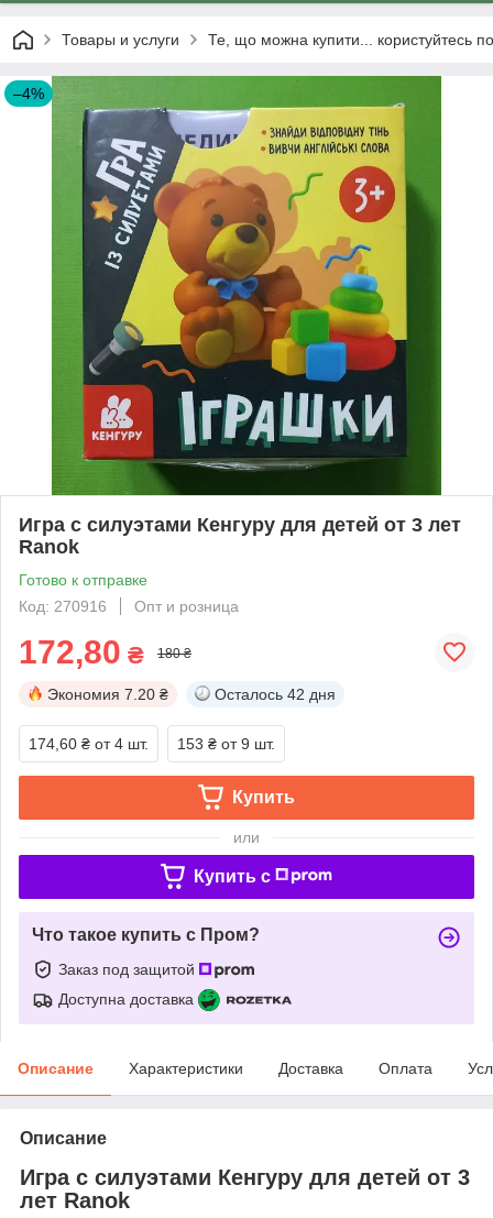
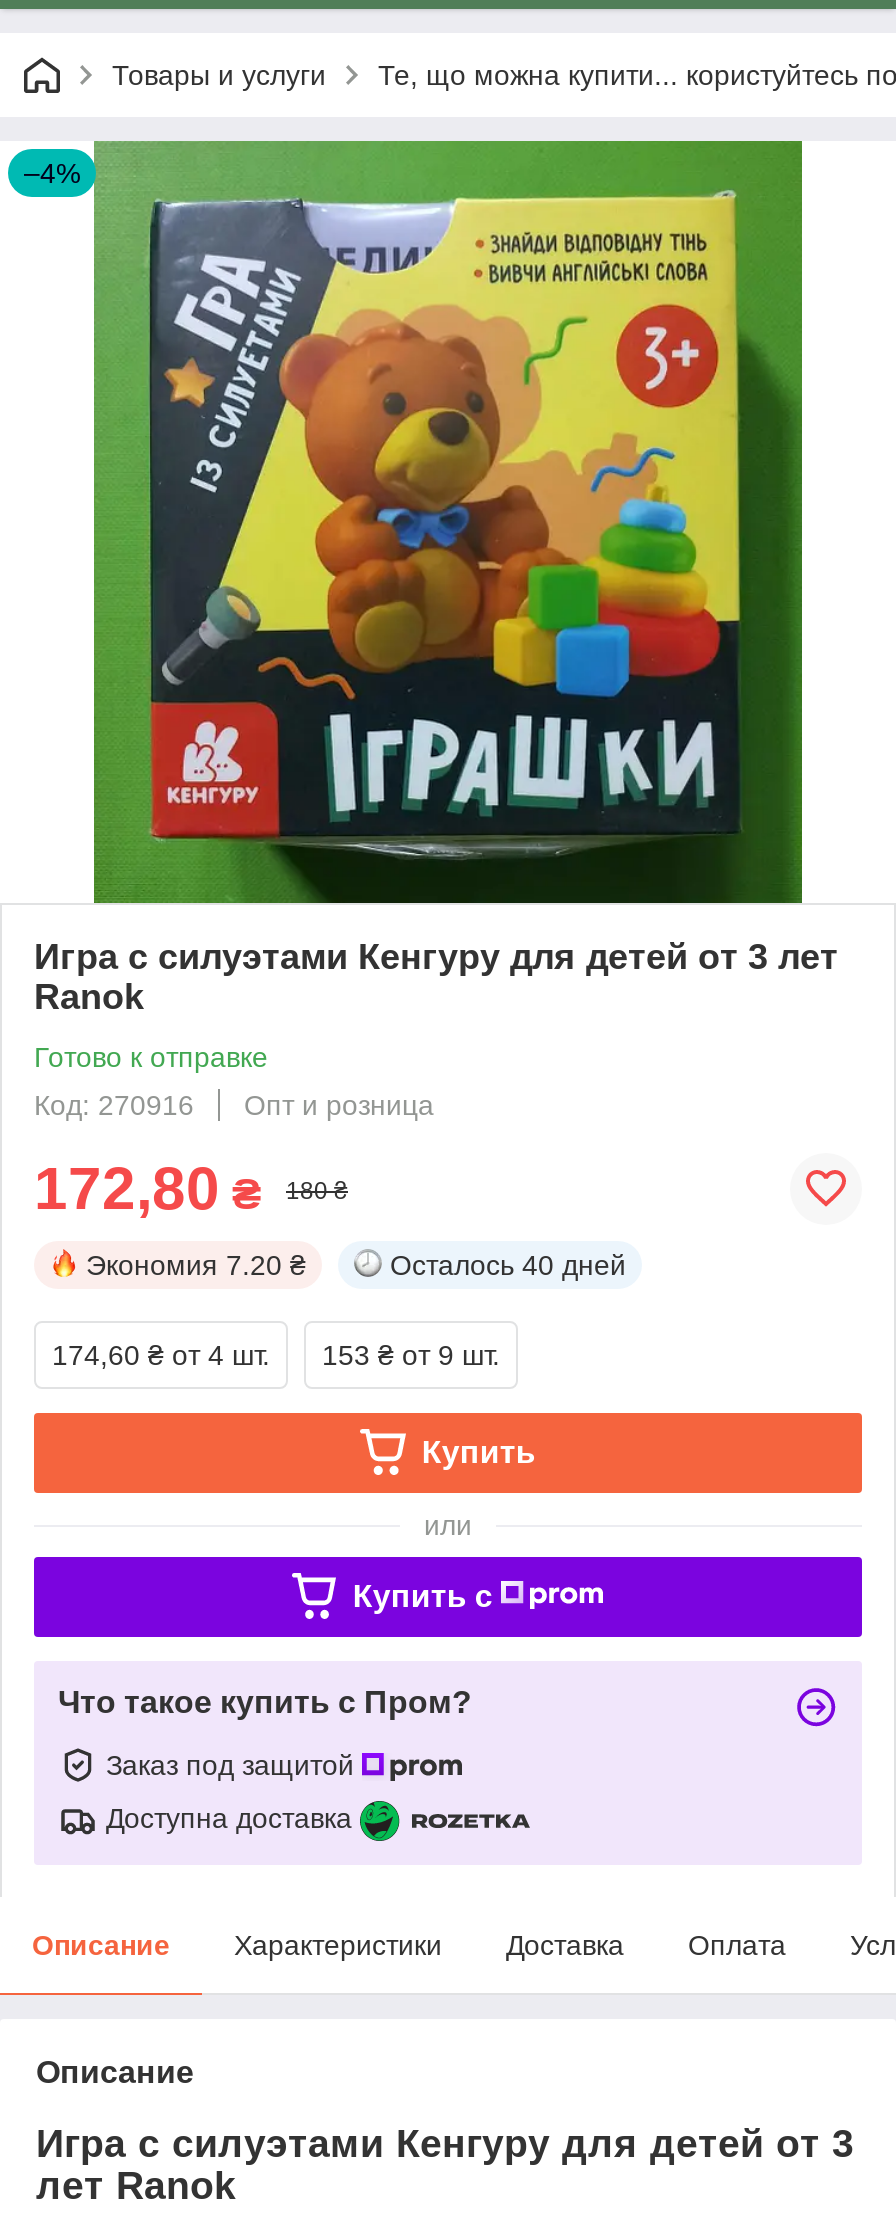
- Осталось 42 дня
+ Осталось 40 дней
